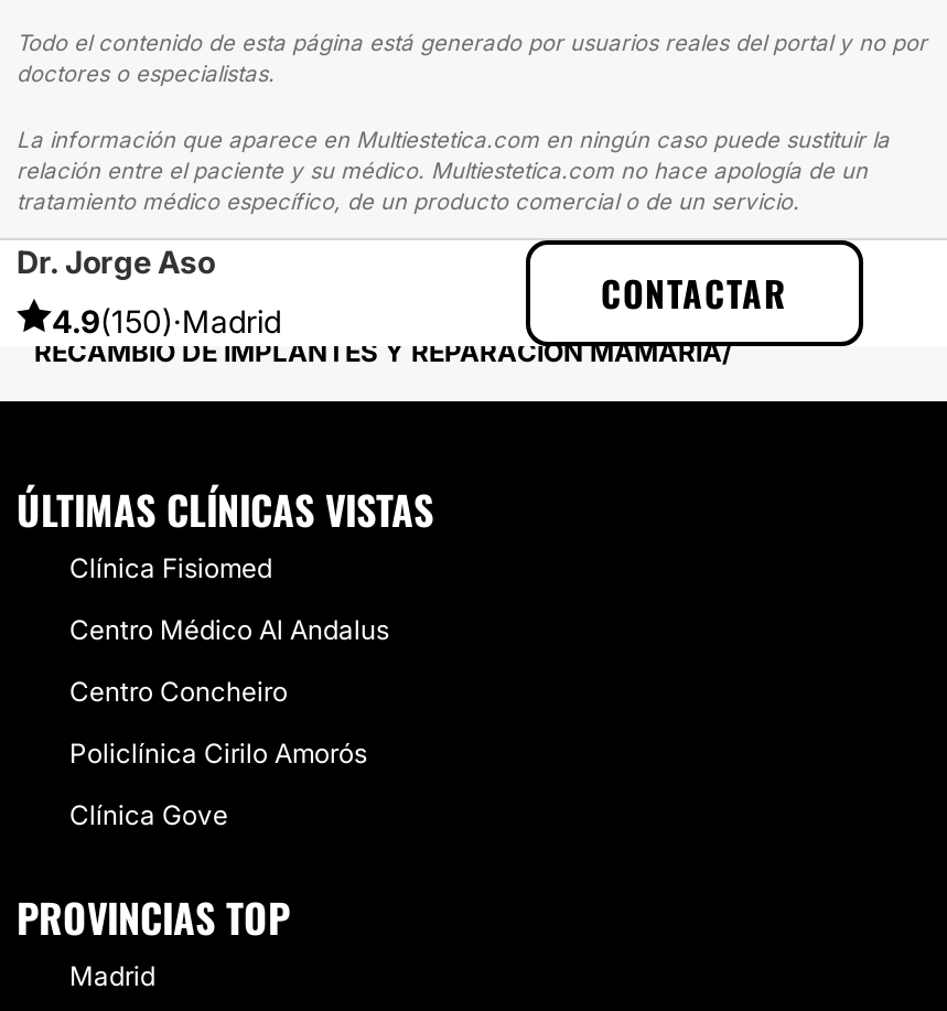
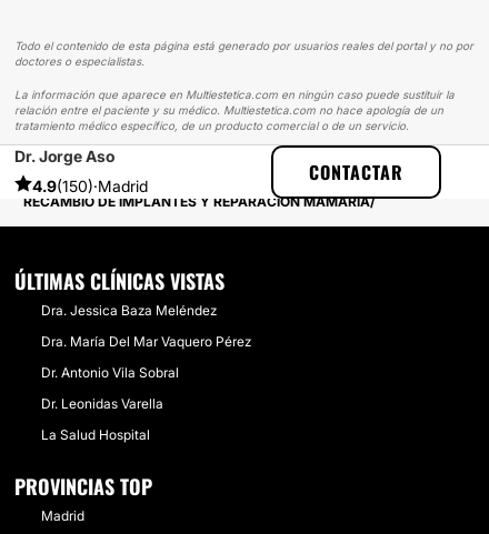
- Clínica Fisiomed
+ Dra. Jessica Baza Meléndez

- Centro Médico Al Andalus
+ Dra. María Del Mar Vaquero Pérez

- Centro Concheiro
+ Dr. Antonio Vila Sobral

- Policlínica Cirilo Amorós
+ Dr. Leonidas Varella

- Clínica Gove
+ La Salud Hospital
